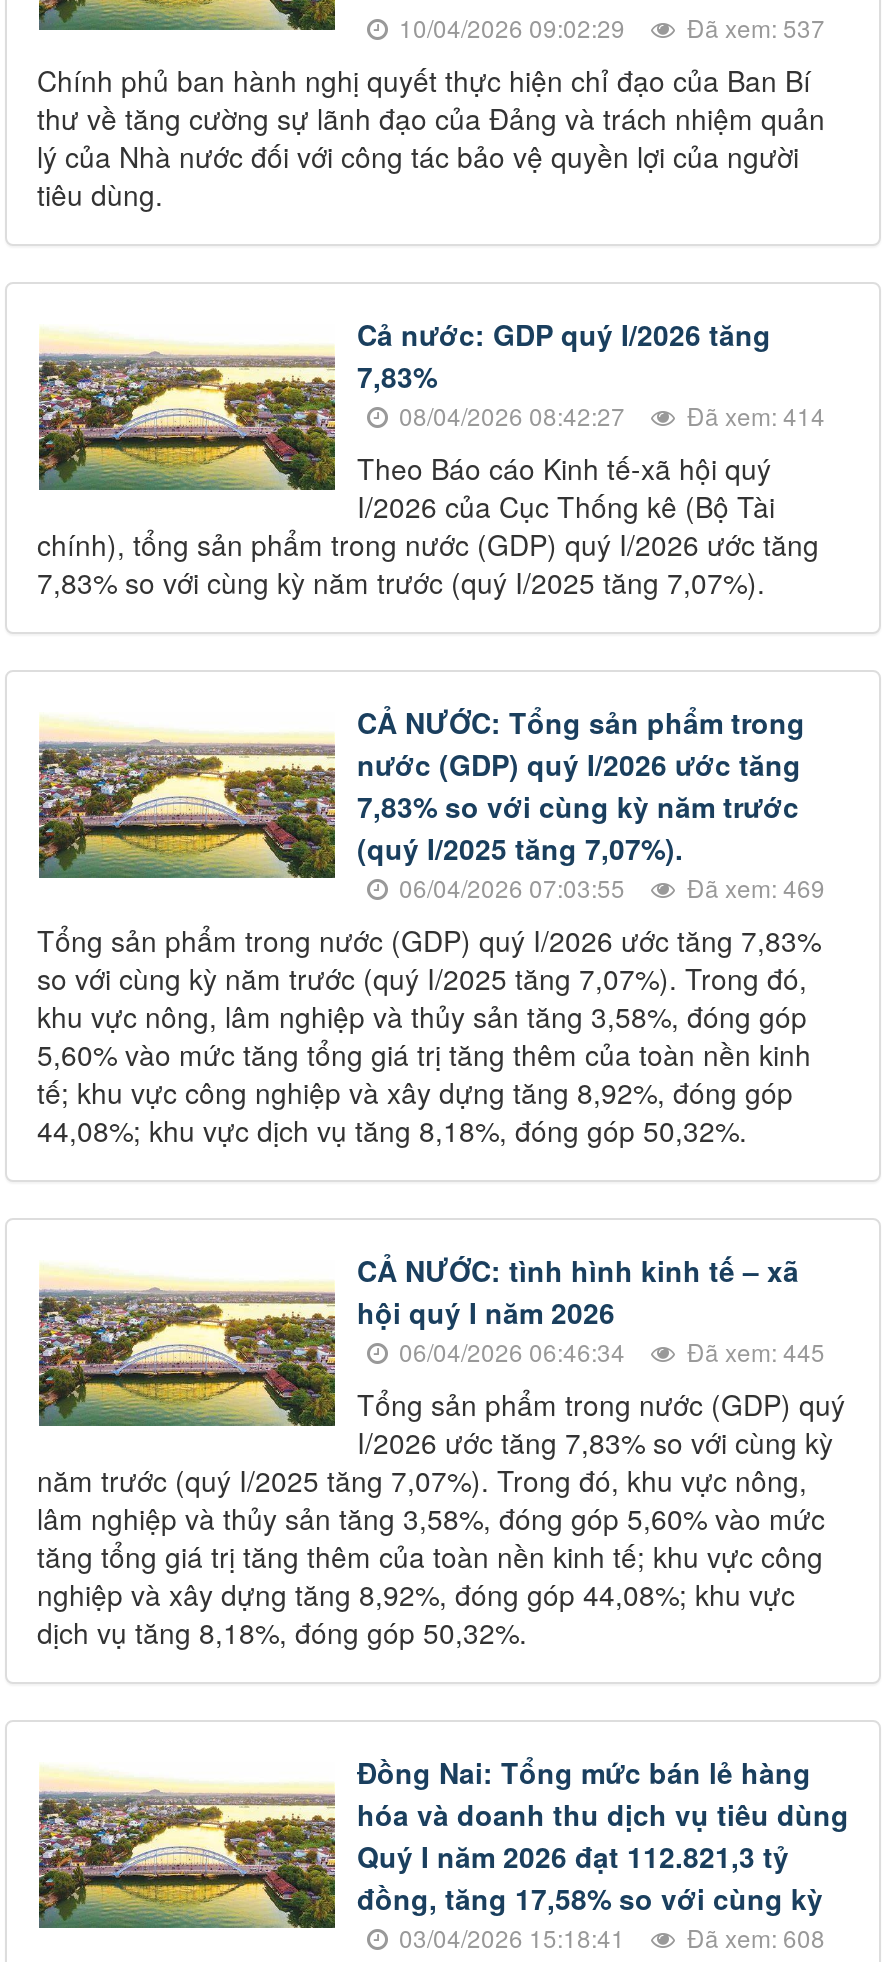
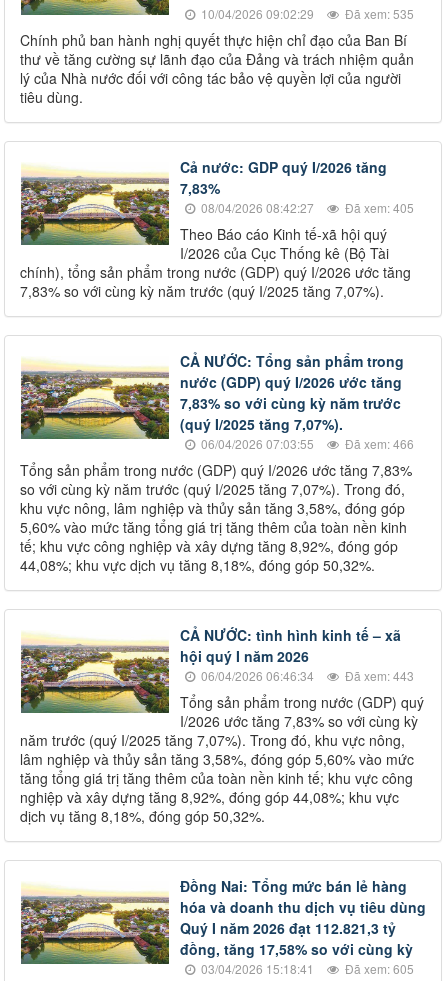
- 10/04/2026 09:02:29 Đã xem: 537
+ 10/04/2026 09:02:29 Đã xem: 535

- 08/04/2026 08:42:27 Đã xem: 414
+ 08/04/2026 08:42:27 Đã xem: 405

- 06/04/2026 07:03:55 Đã xem: 469
+ 06/04/2026 07:03:55 Đã xem: 466

- 06/04/2026 06:46:34 Đã xem: 445
+ 06/04/2026 06:46:34 Đã xem: 443

- 03/04/2026 15:18:41 Đã xem: 608
+ 03/04/2026 15:18:41 Đã xem: 605
